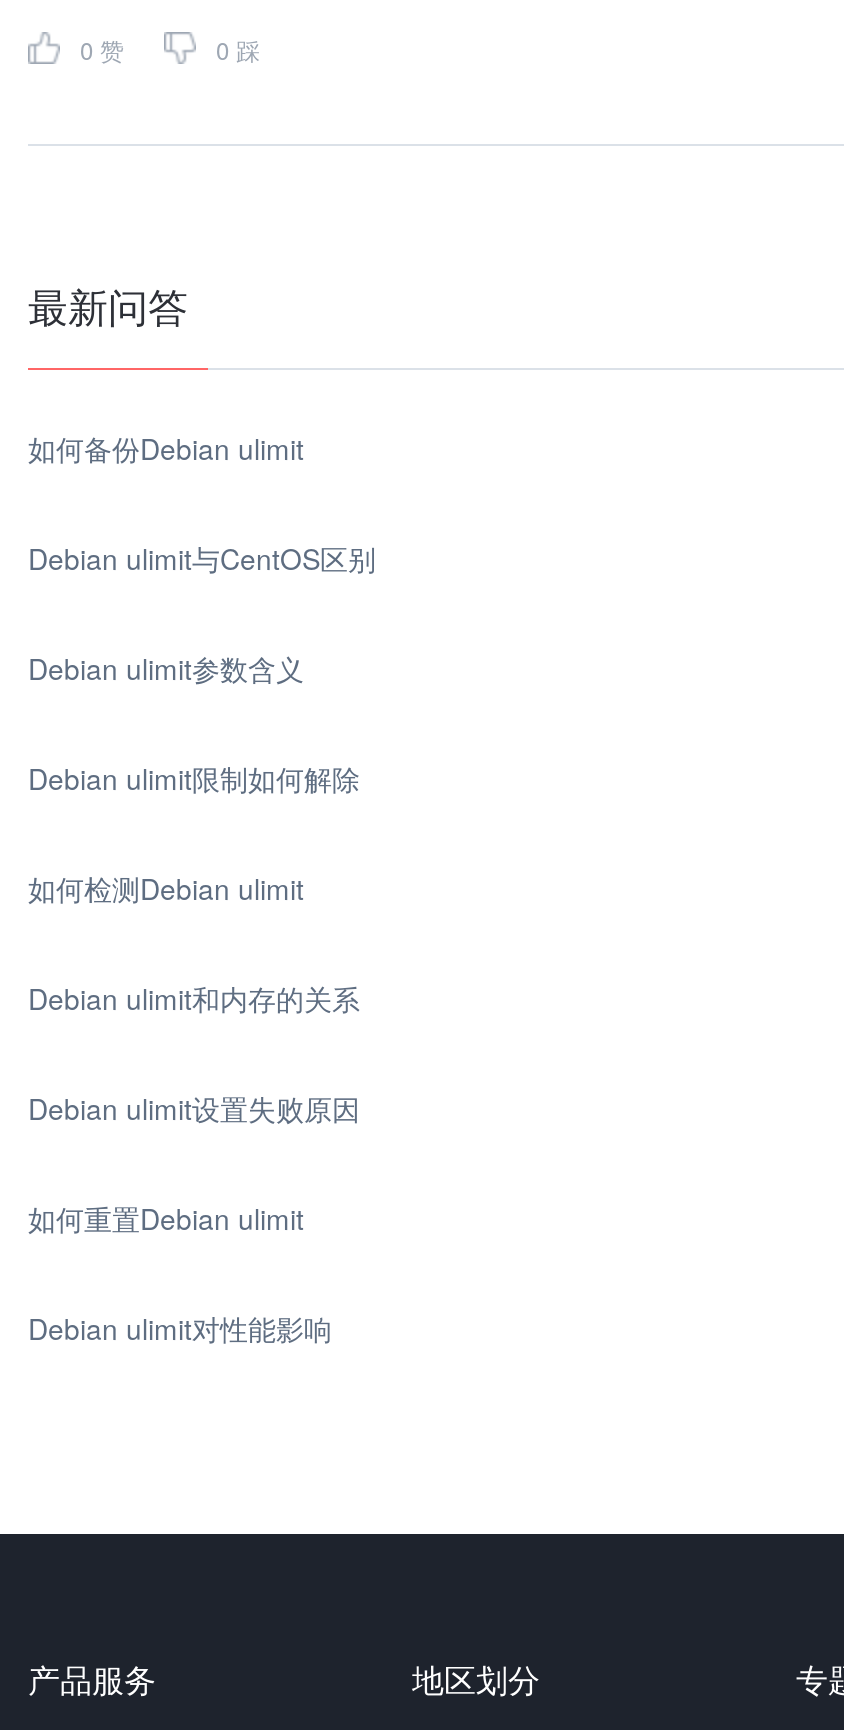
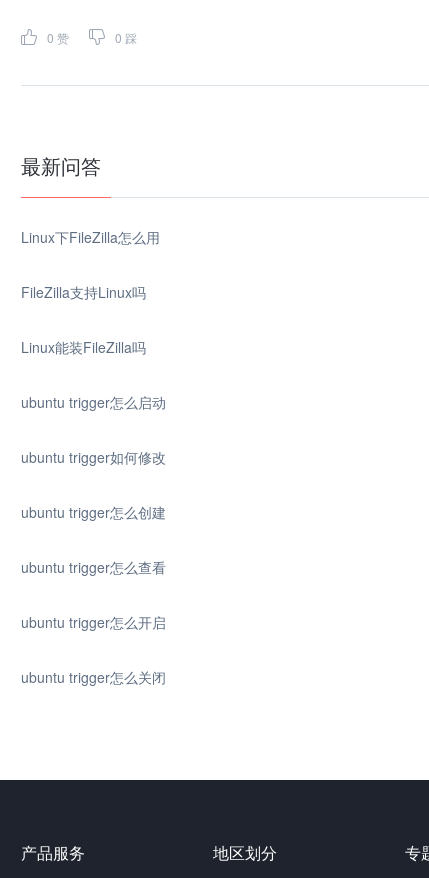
- 如何备份Debian ulimit
+ Linux下FileZilla怎么用

- Debian ulimit与CentOS区别
+ FileZilla支持Linux吗

- Debian ulimit参数含义
+ Linux能装FileZilla吗

- Debian ulimit限制如何解除
+ ubuntu trigger怎么启动

- 如何检测Debian ulimit
+ ubuntu trigger如何修改

- Debian ulimit和内存的关系
+ ubuntu trigger怎么创建

- Debian ulimit设置失败原因
+ ubuntu trigger怎么查看

- 如何重置Debian ulimit
+ ubuntu trigger怎么开启

- Debian ulimit对性能影响
+ ubuntu trigger怎么关闭
